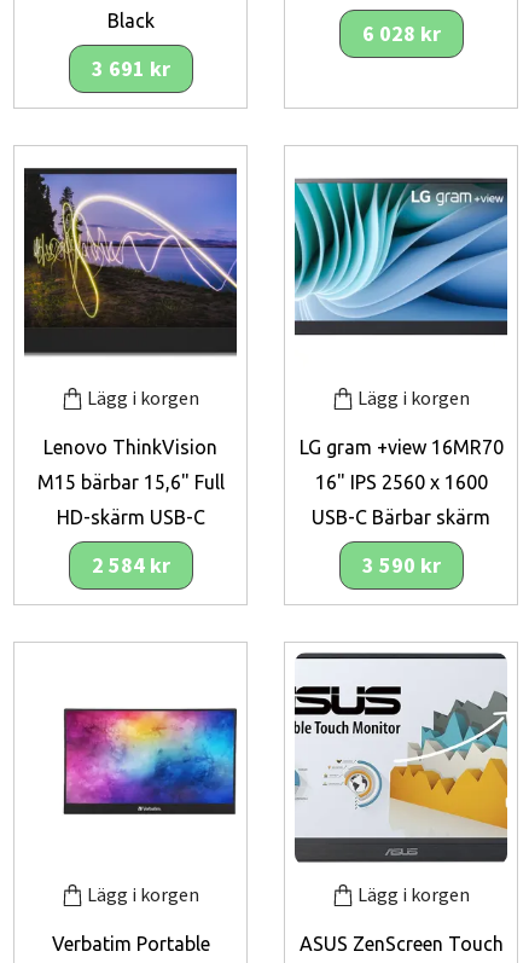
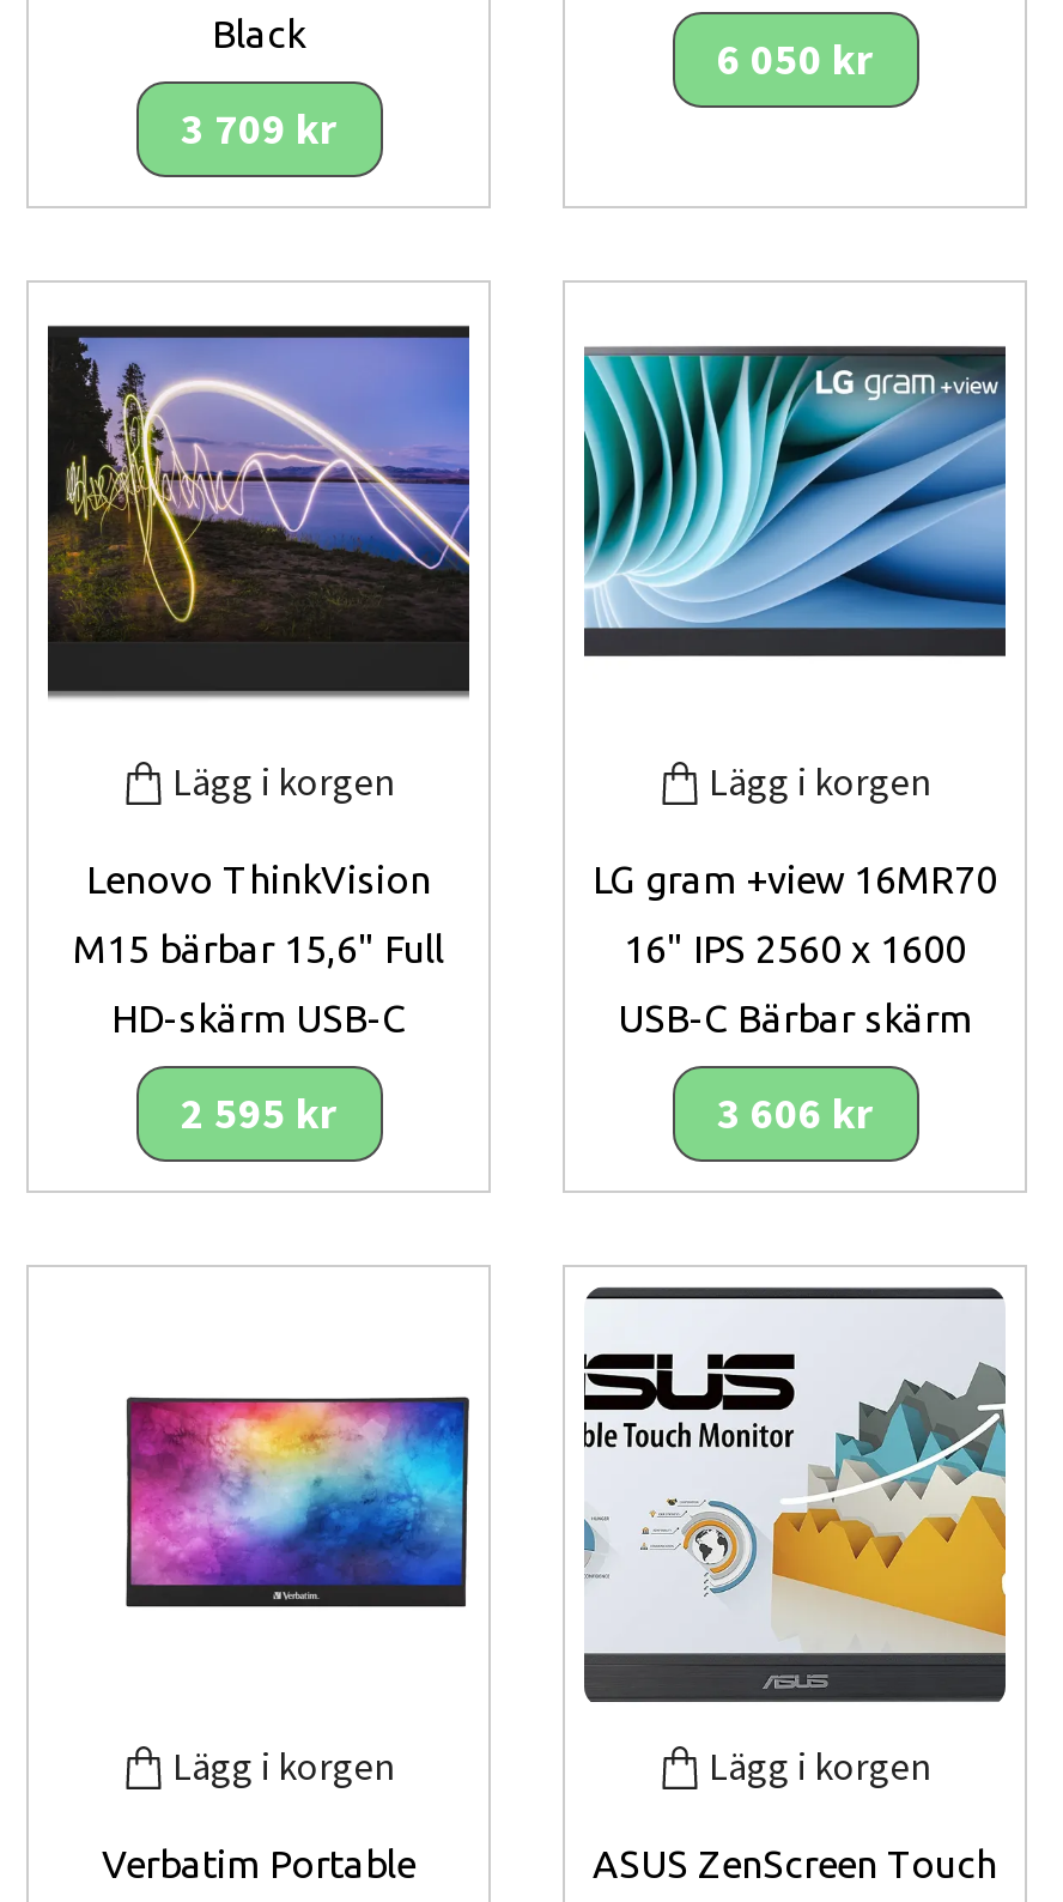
- 6 028 kr
+ 6 050 kr

- 3 691 kr
+ 3 709 kr

- 2 584 kr
+ 2 595 kr

- 3 590 kr
+ 3 606 kr
